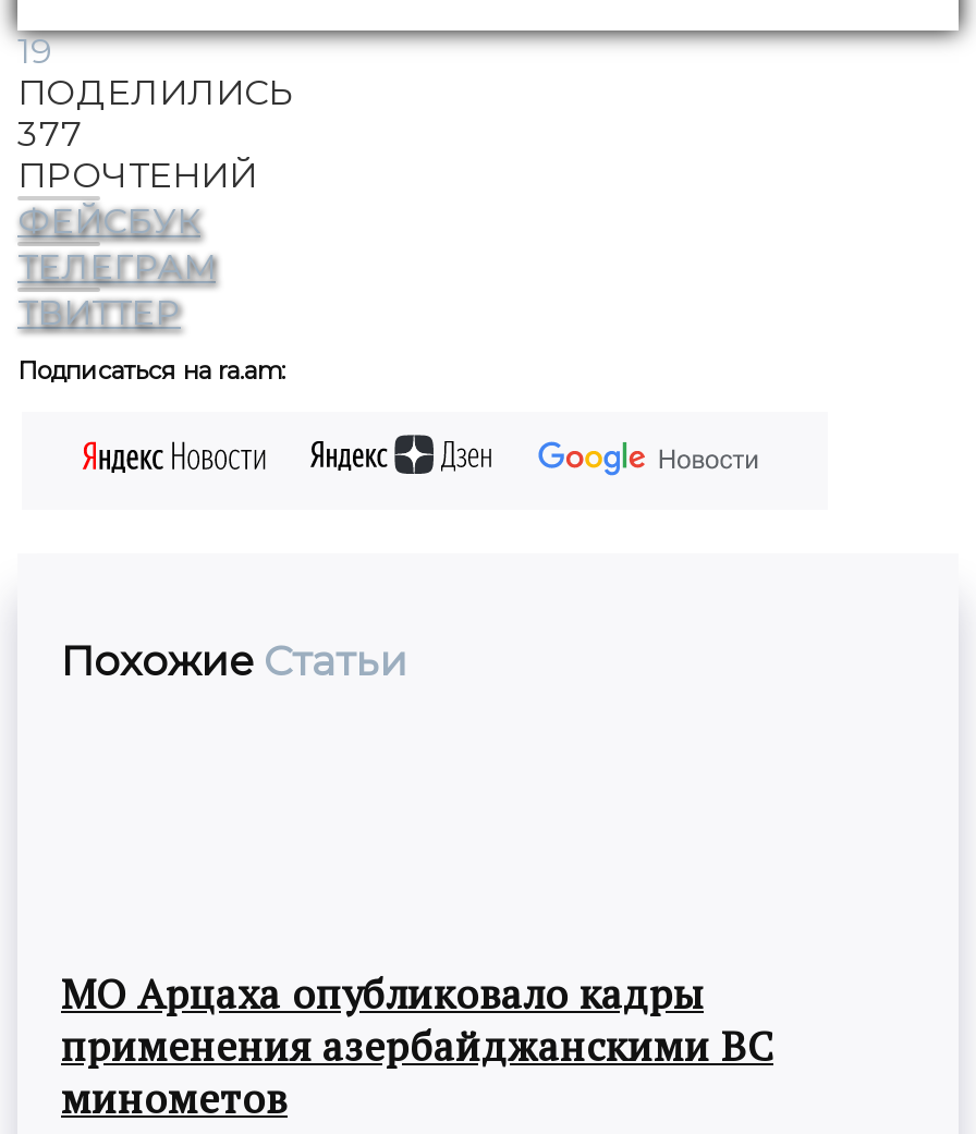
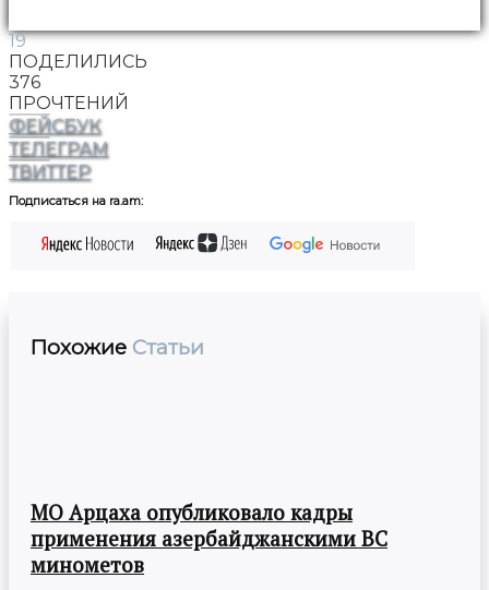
- 377
+ 376
